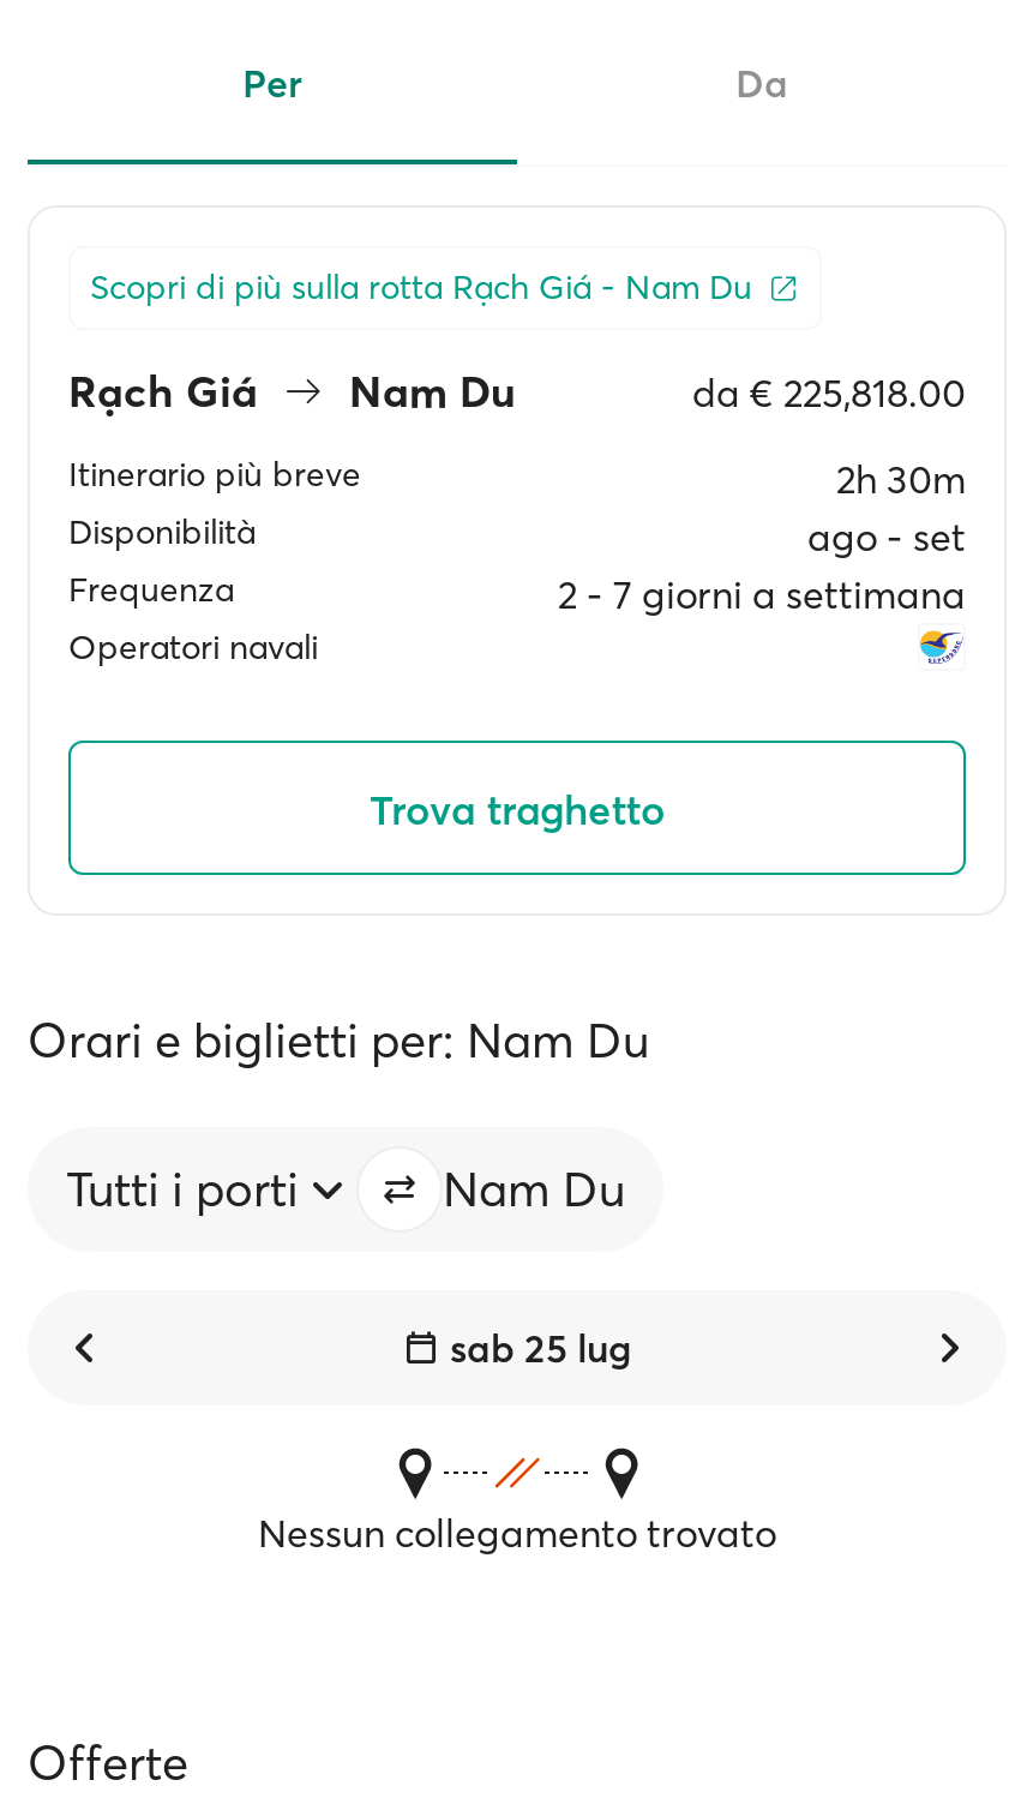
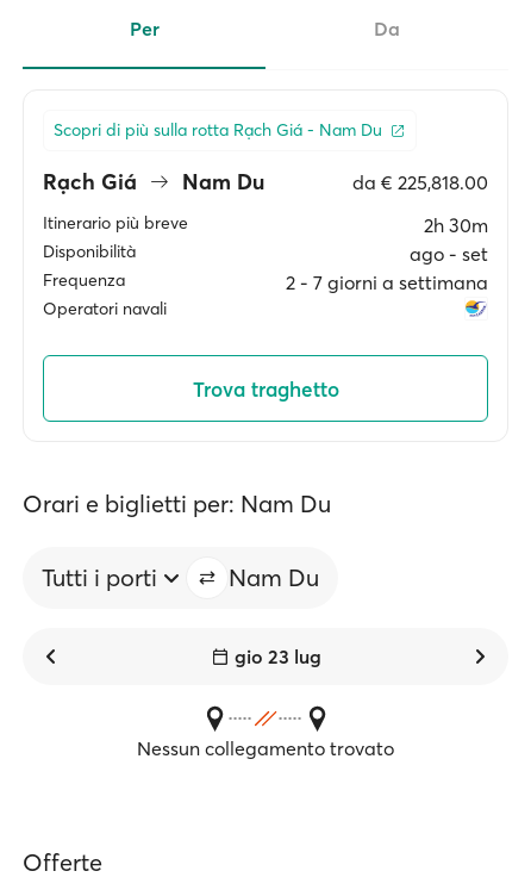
- sab 25 lug
+ gio 23 lug
